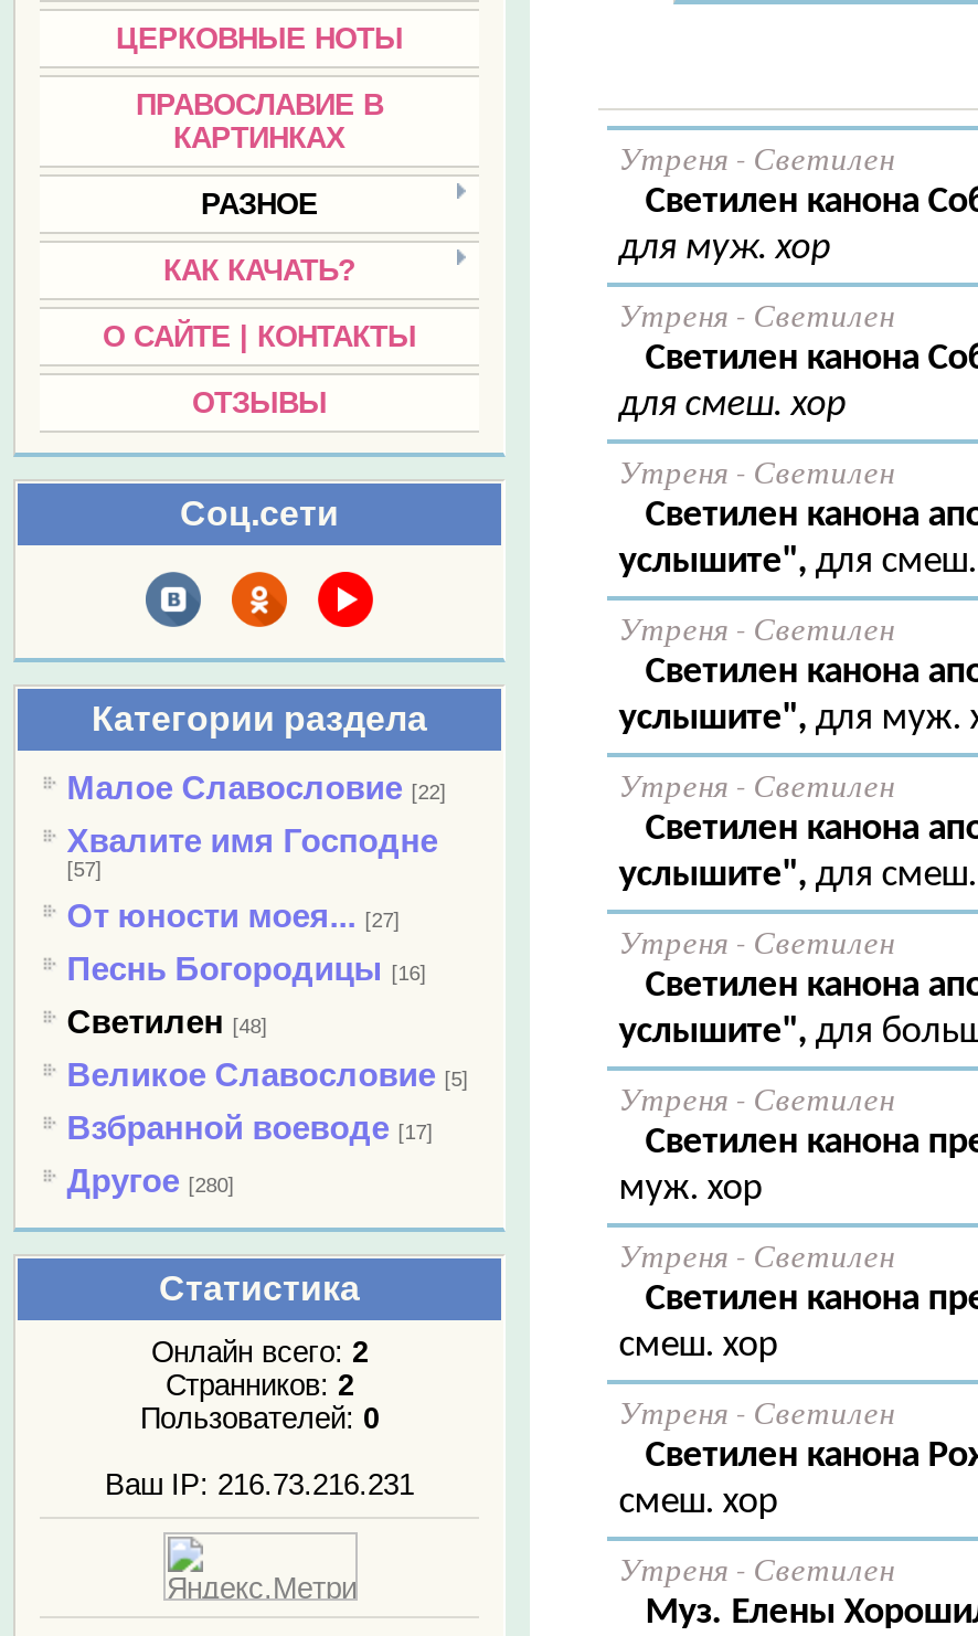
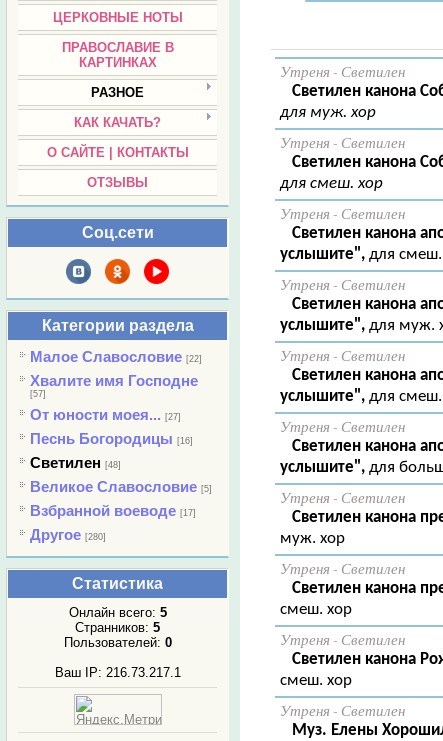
- Онлайн всего: 2
+ Онлайн всего: 5

- Странников: 2
+ Странников: 5

- Ваш IP: 216.73.216.231
+ Ваш IP: 216.73.217.1
